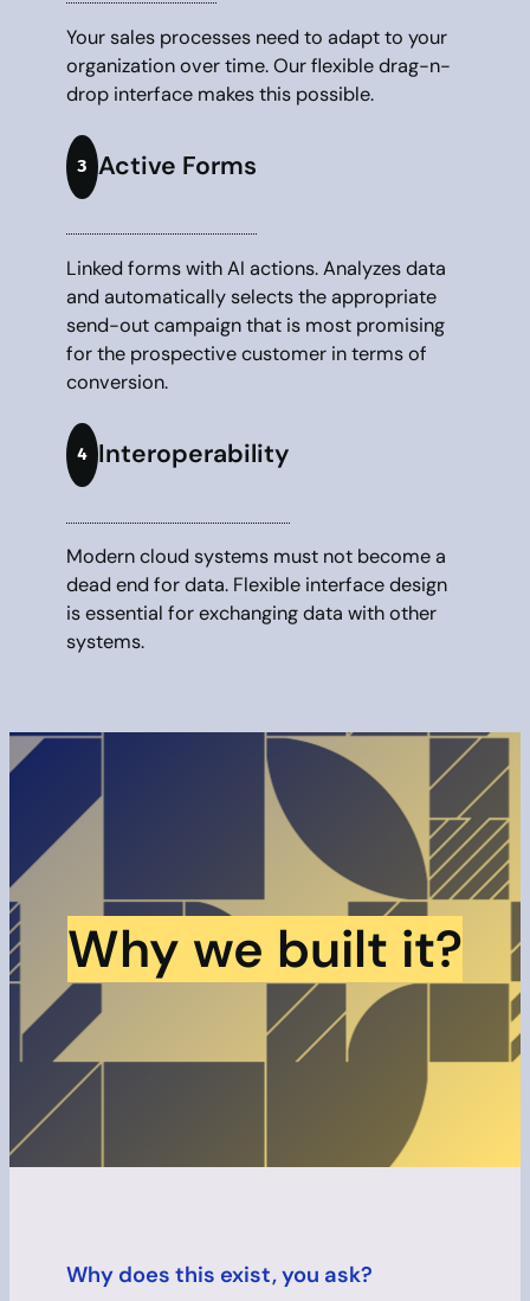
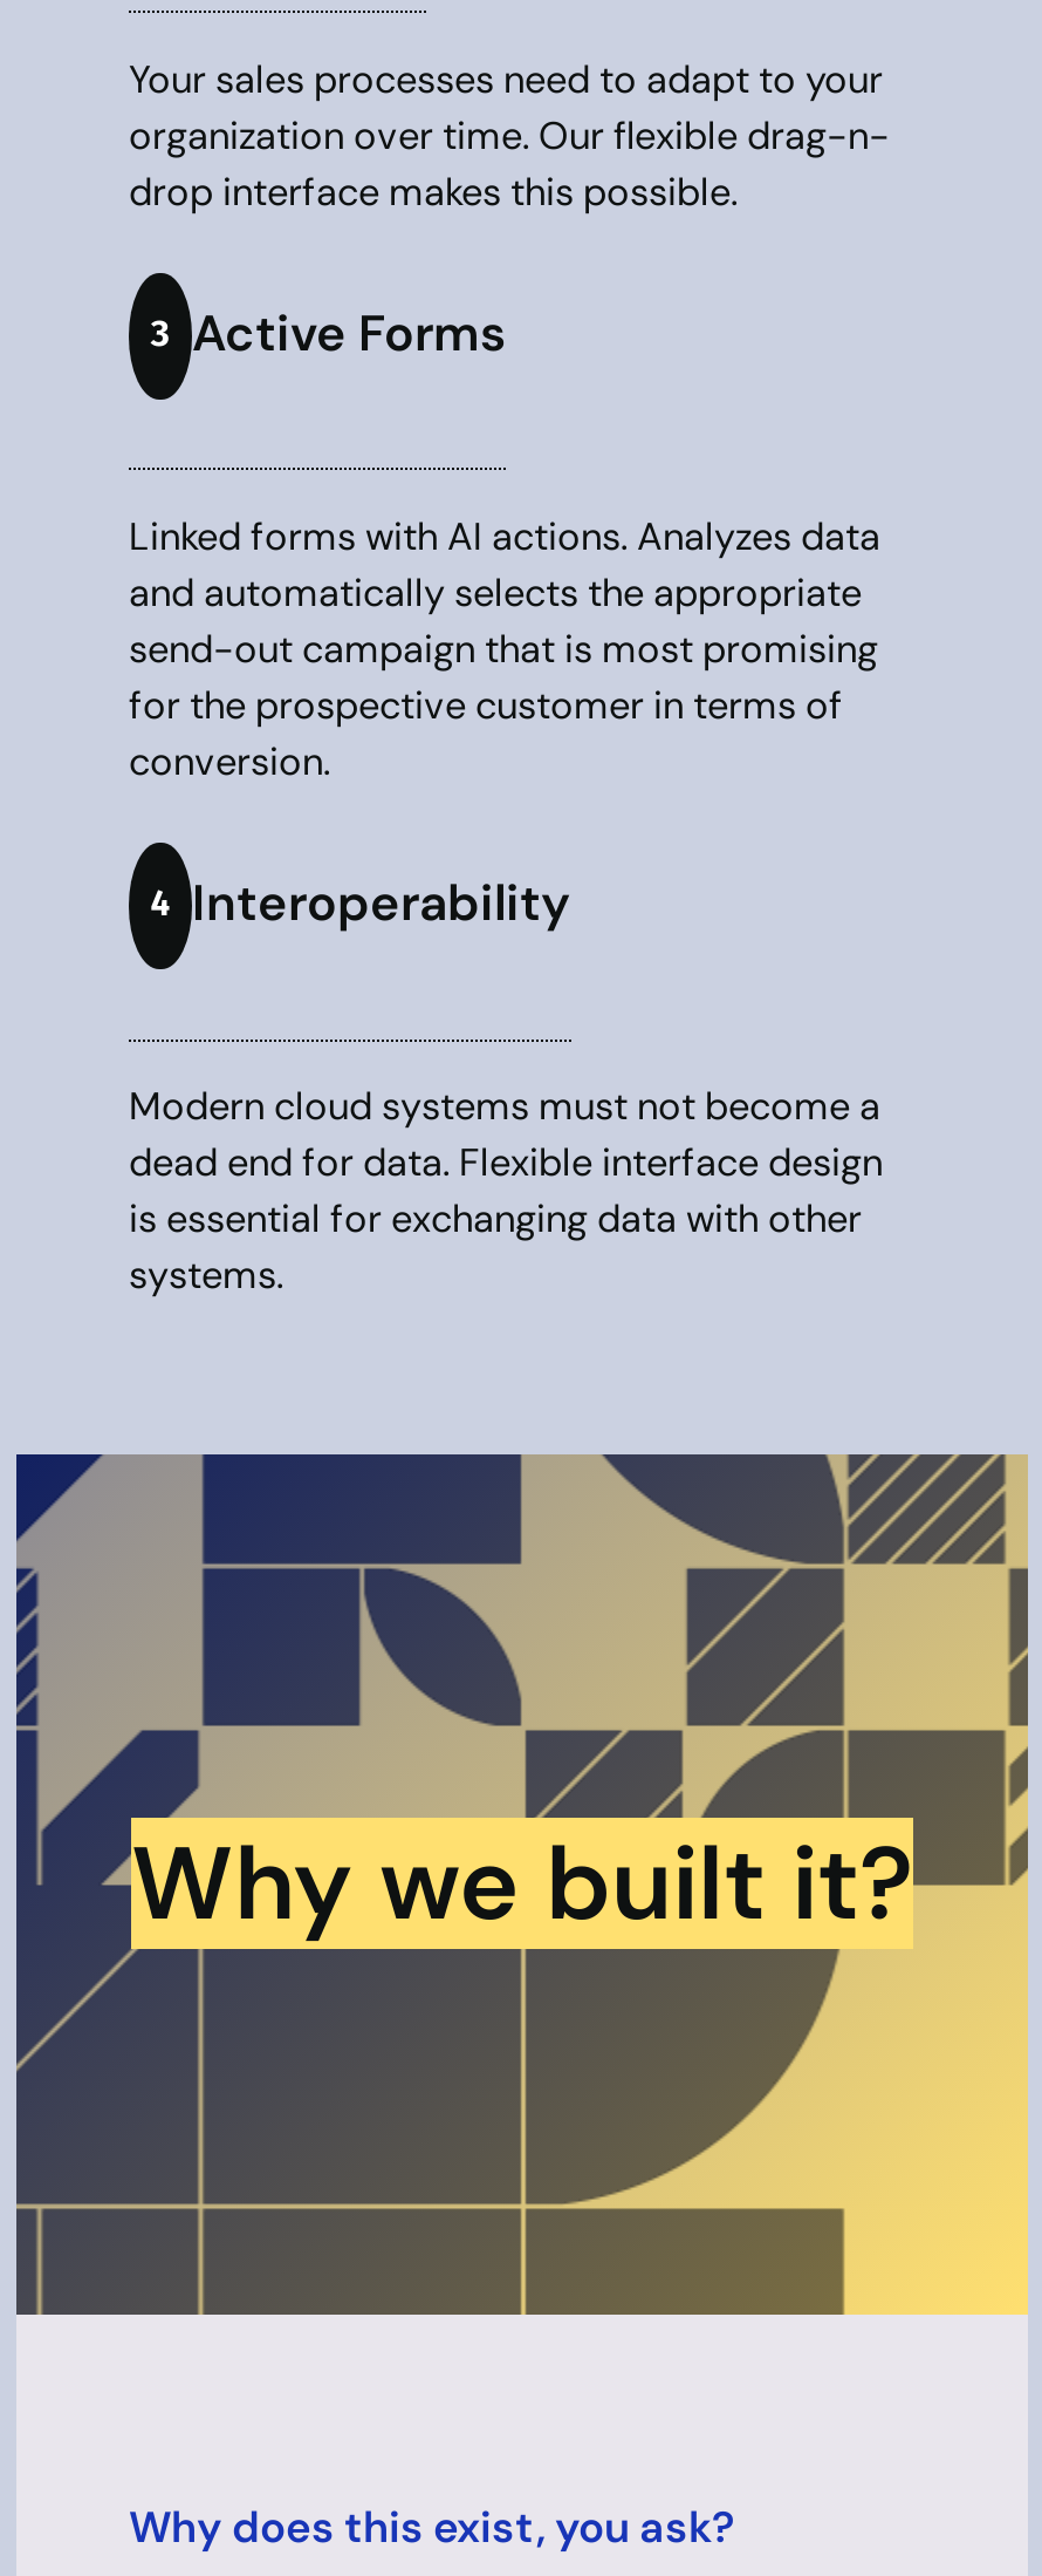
- [image]
+ [image]
